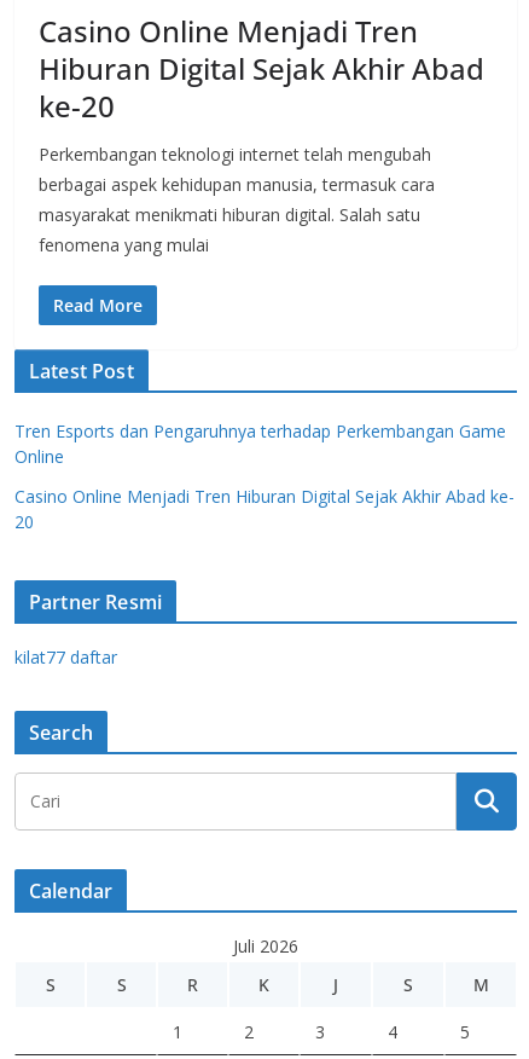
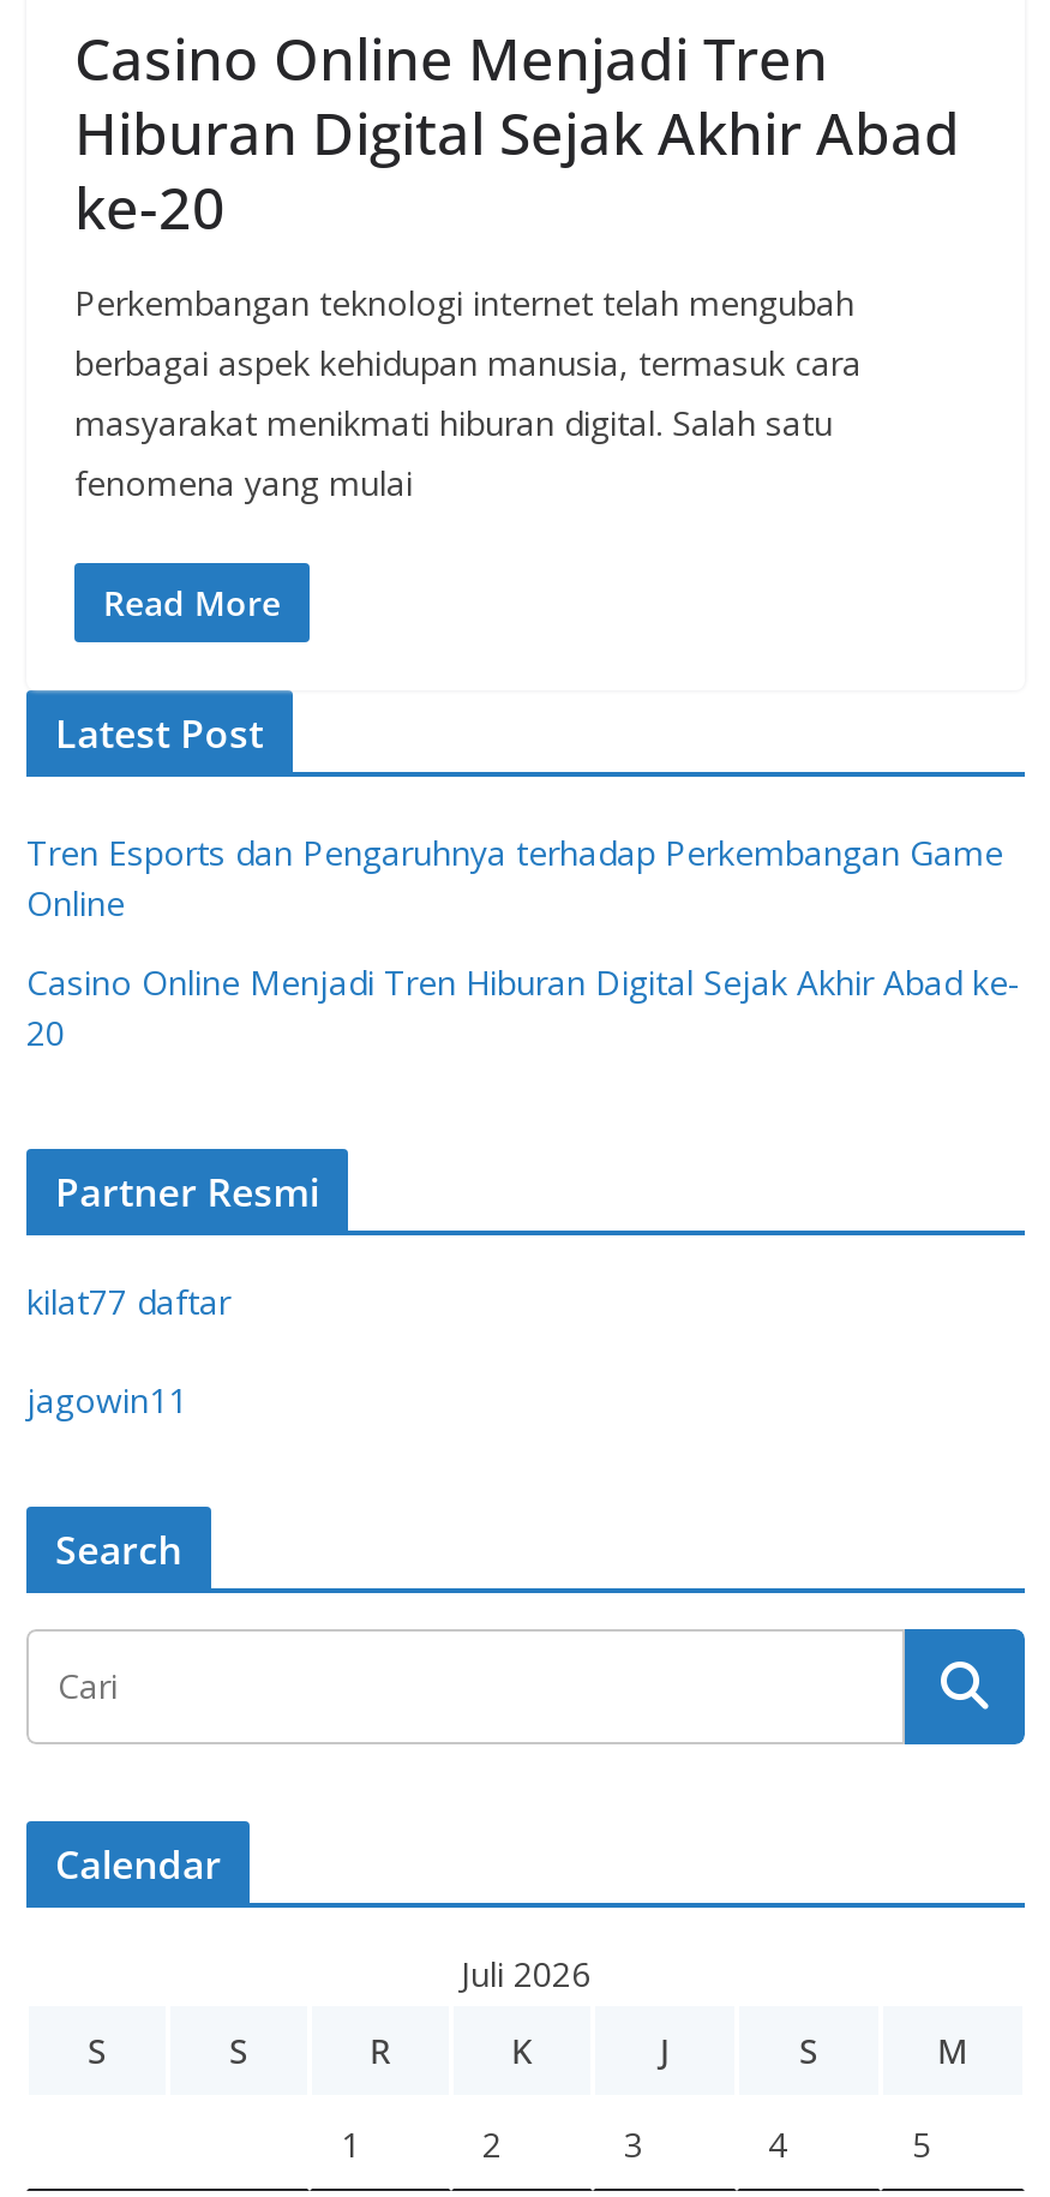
+ jagowin11
